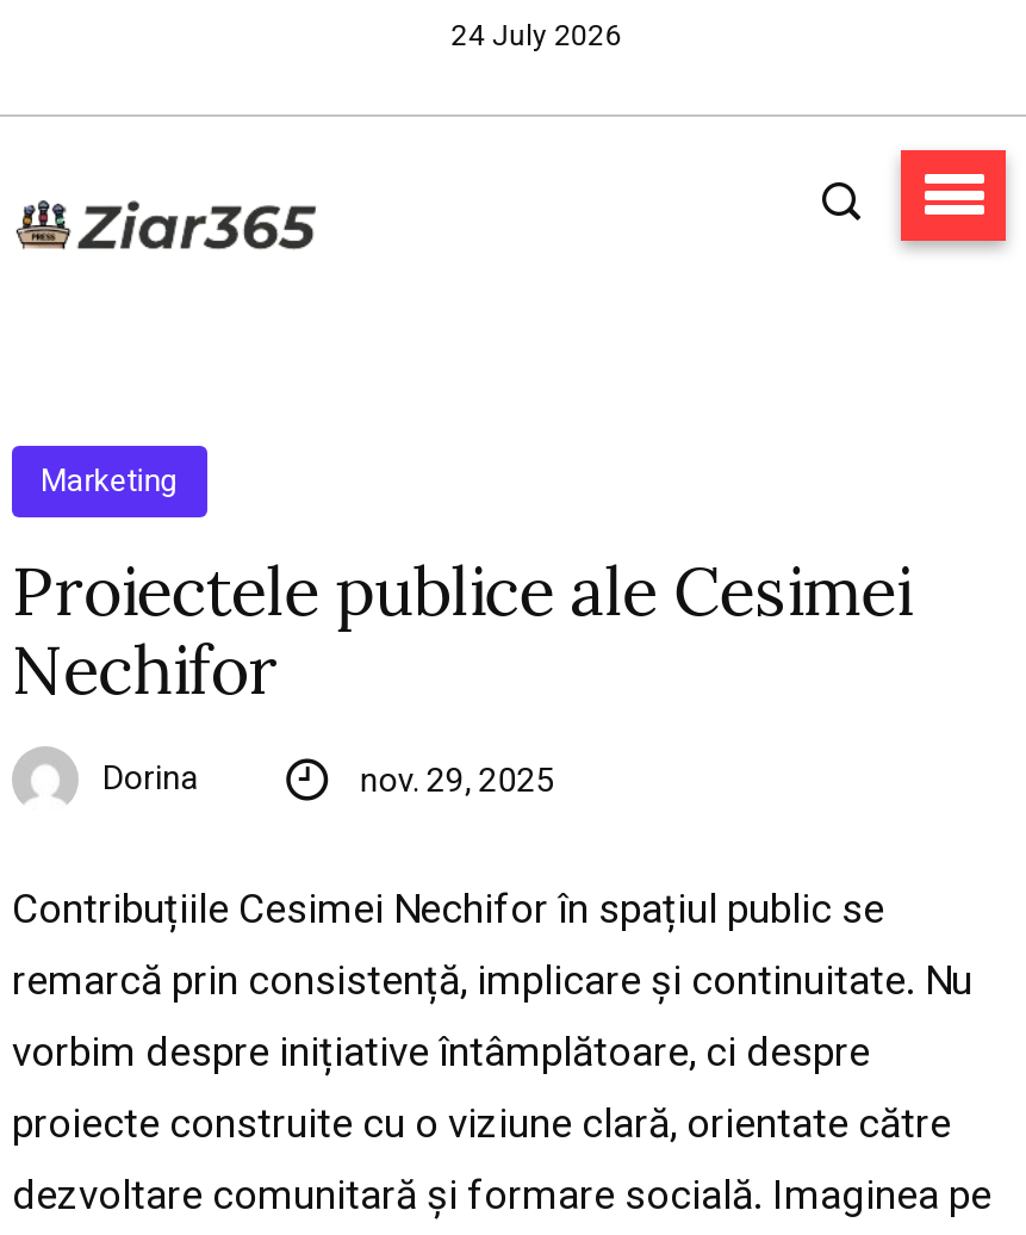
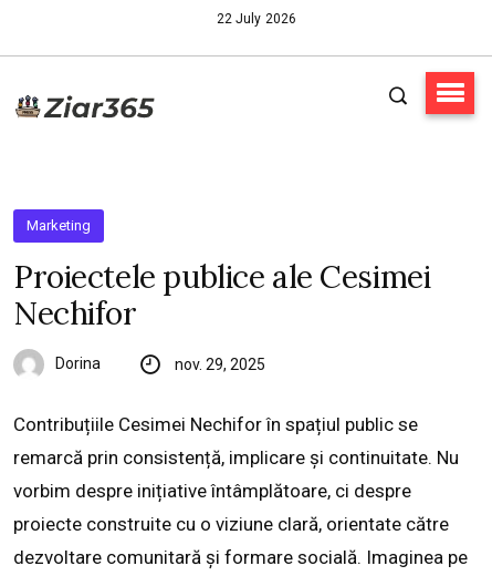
- 24 July 2026
+ 22 July 2026
